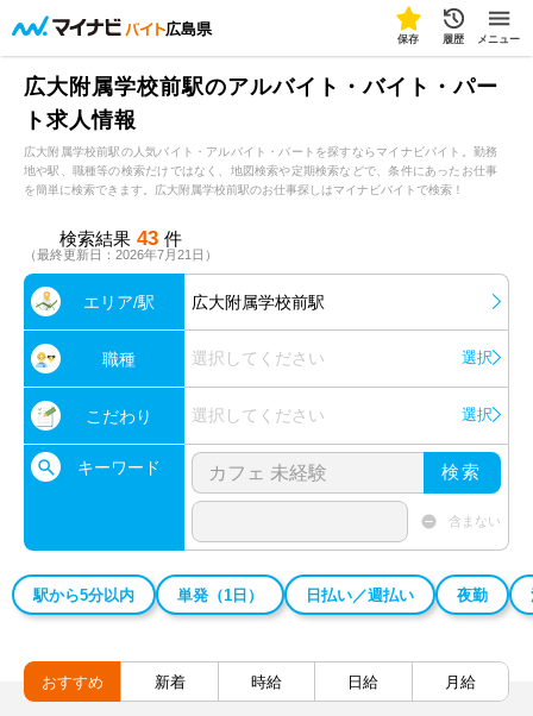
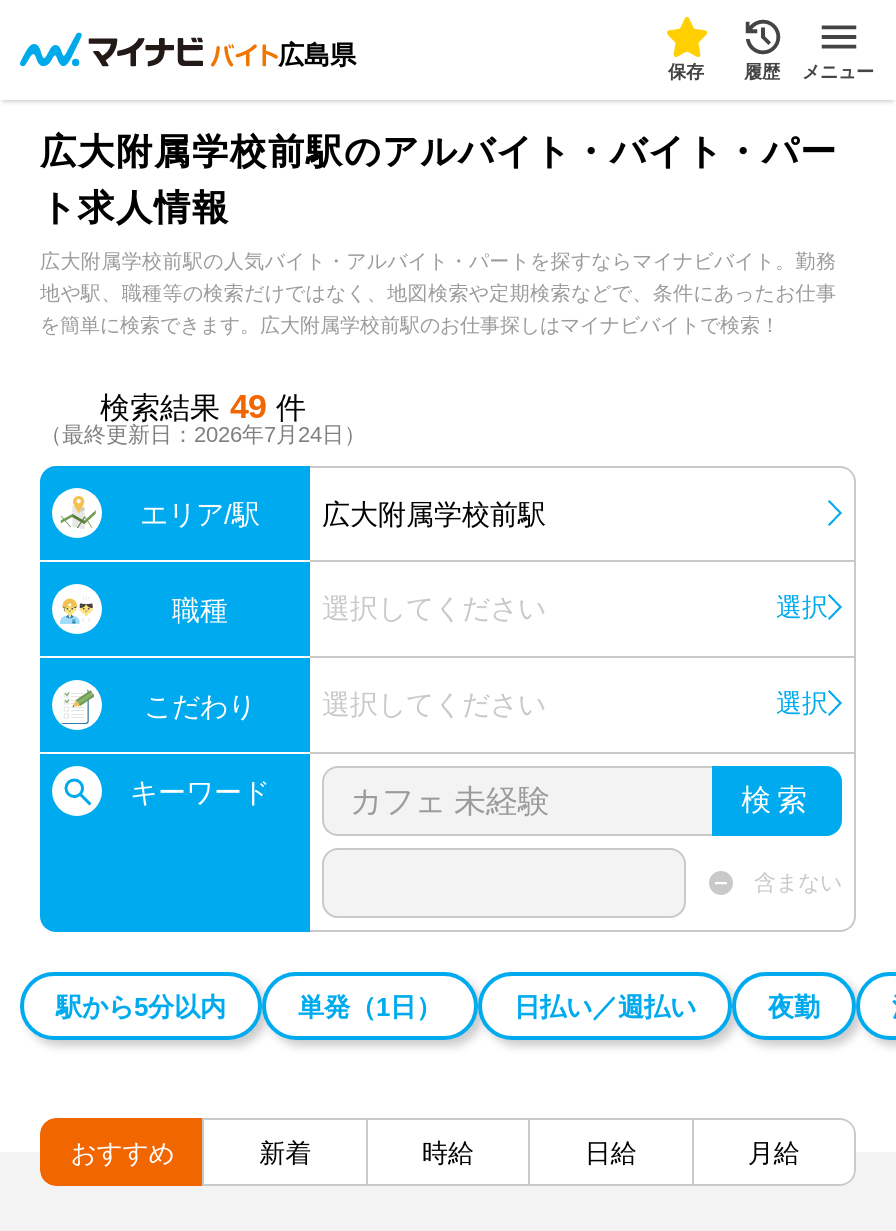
- 検索結果 43 件
+ 検索結果 49 件

- （最終更新日：2026年7月21日）
+ （最終更新日：2026年7月24日）
